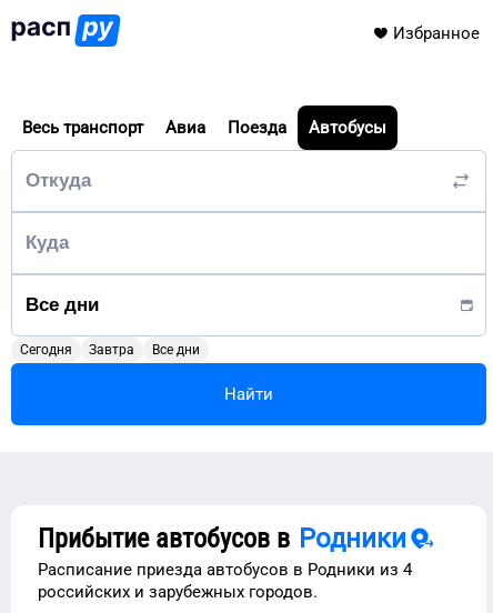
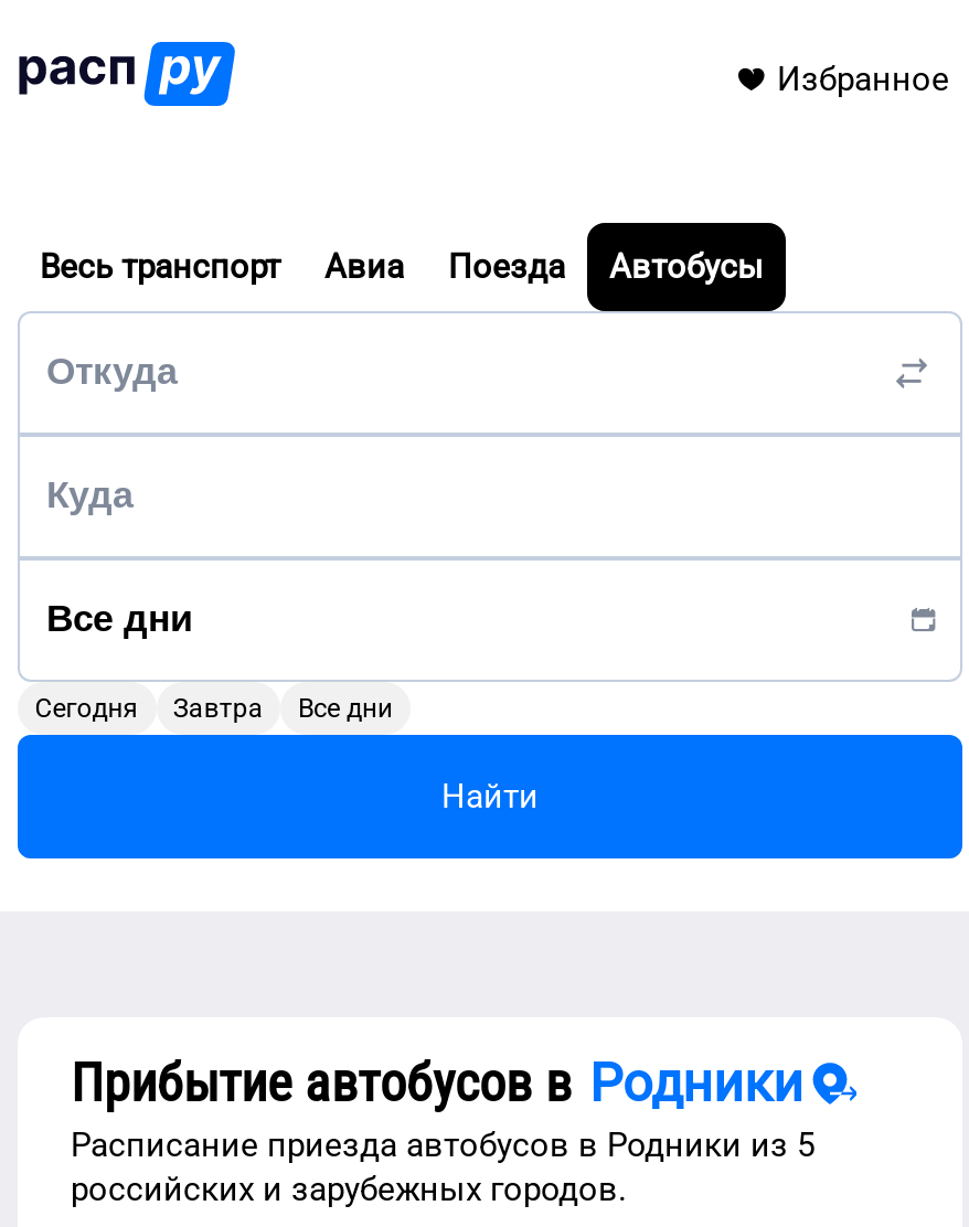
- Расписание приезда автобусов в Родники из 4
+ Расписание приезда автобусов в Родники из 5
